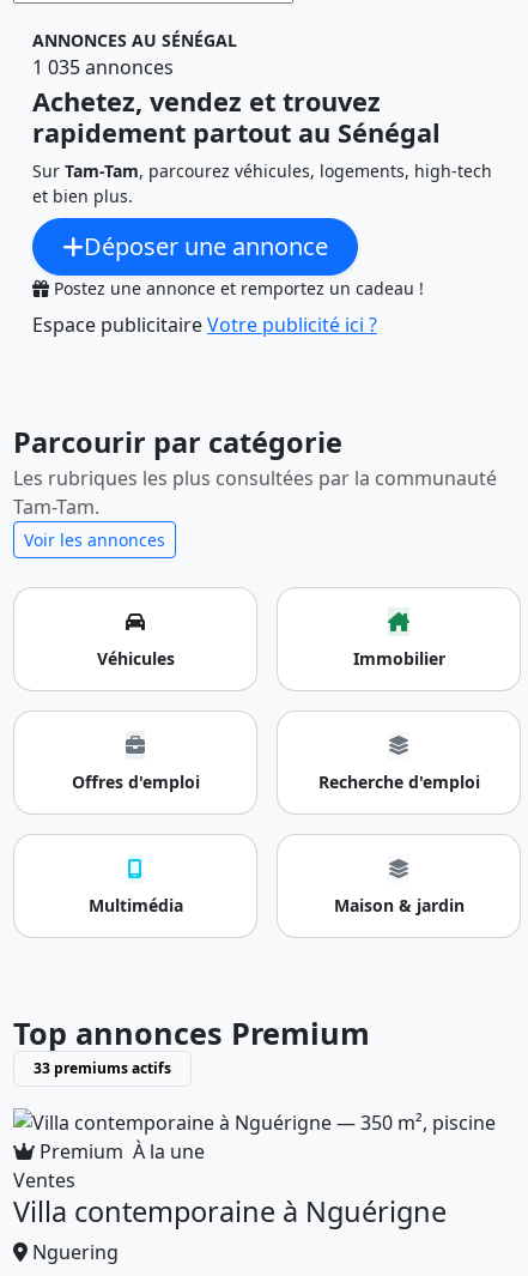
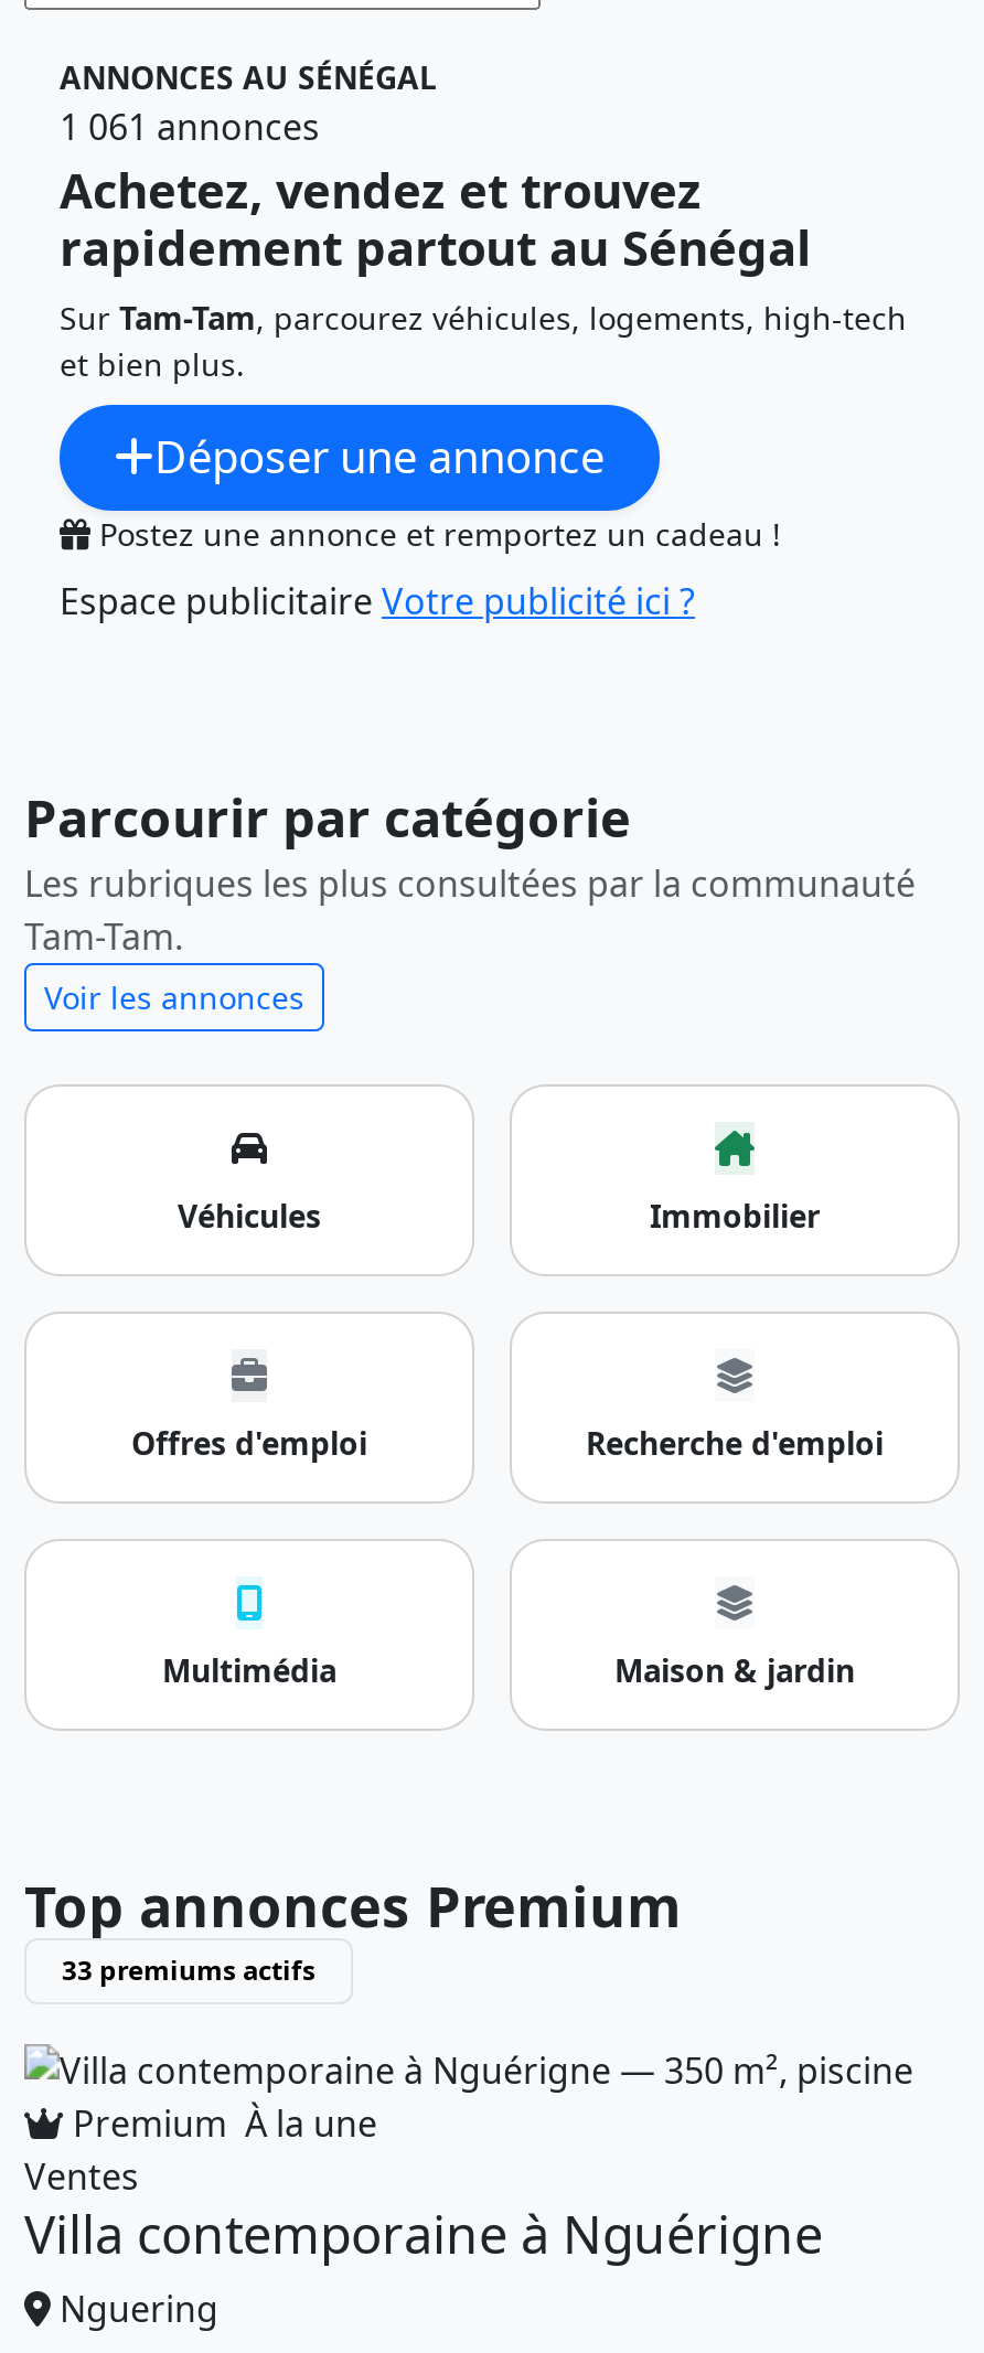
- 1 035 annonces
+ 1 061 annonces
